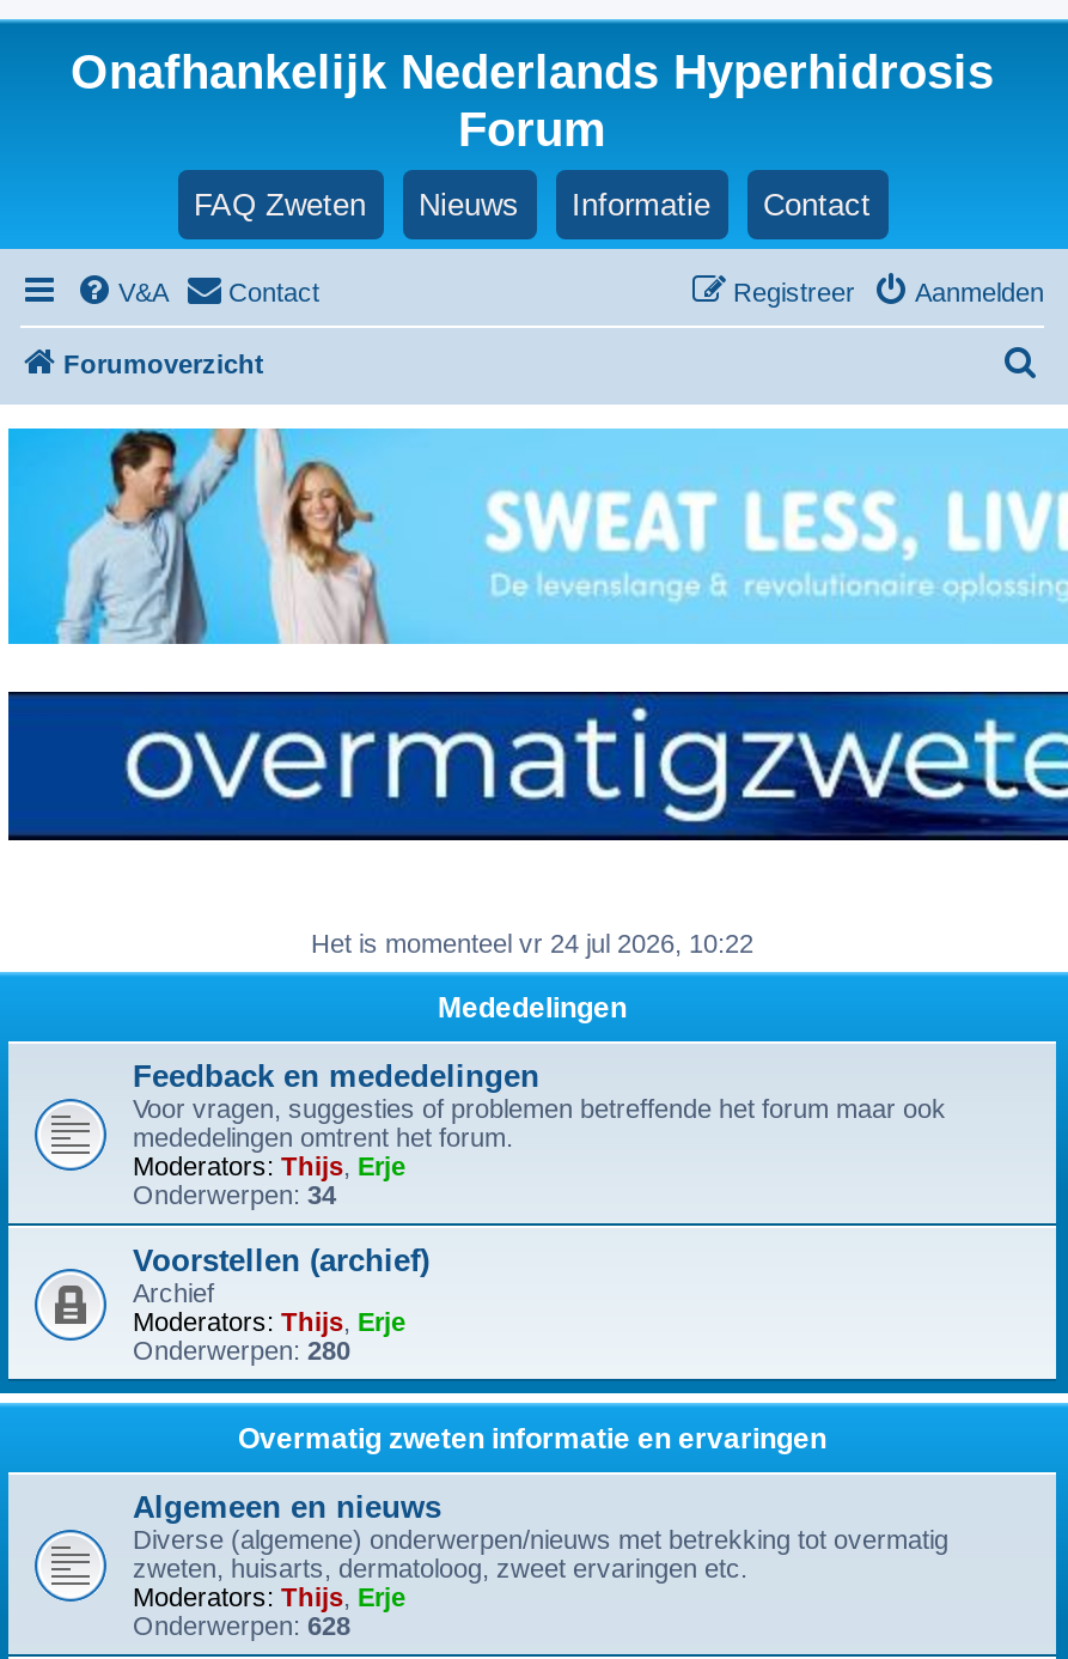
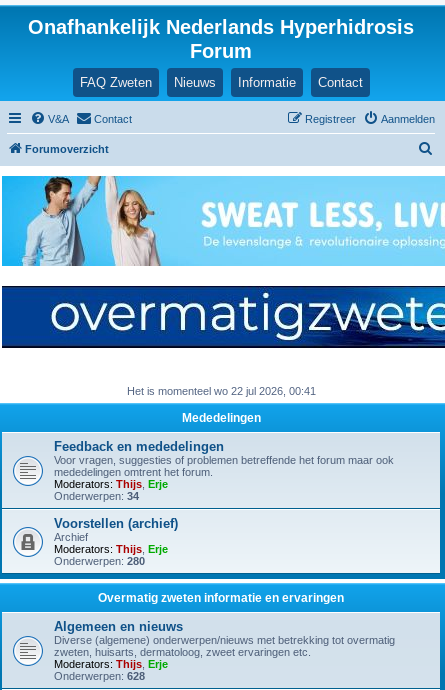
- Het is momenteel vr 24 jul 2026, 10:22
+ Het is momenteel wo 22 jul 2026, 00:41
